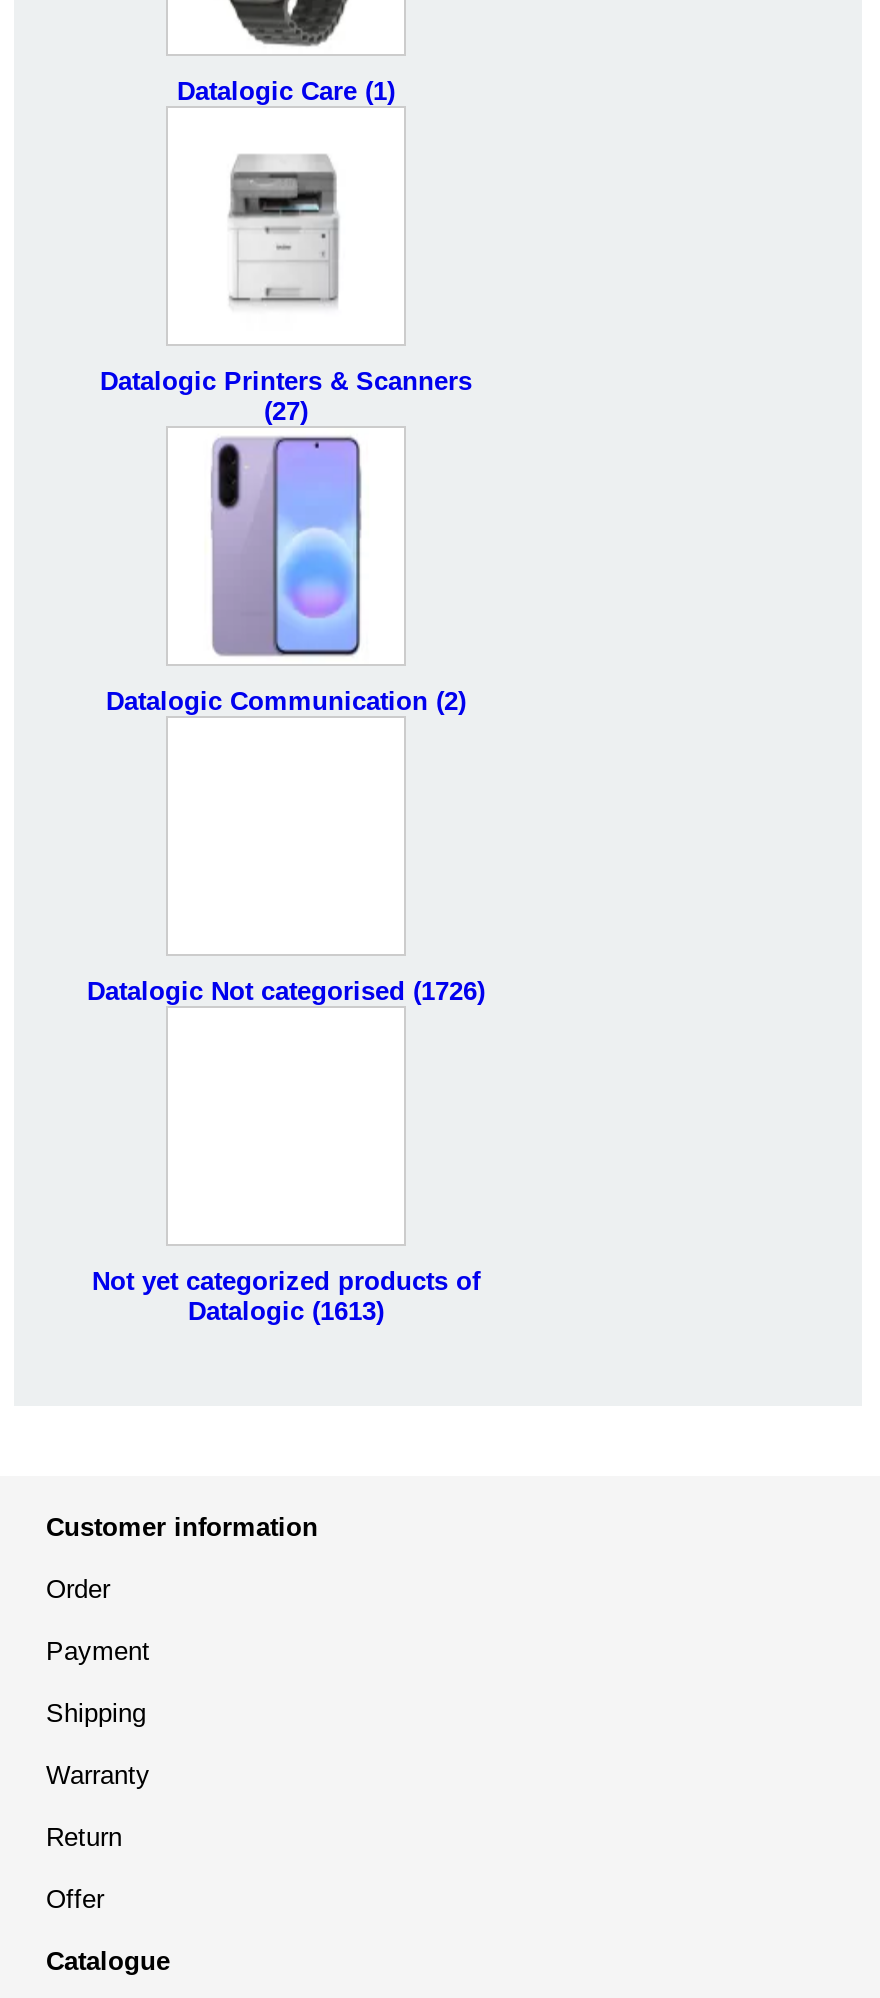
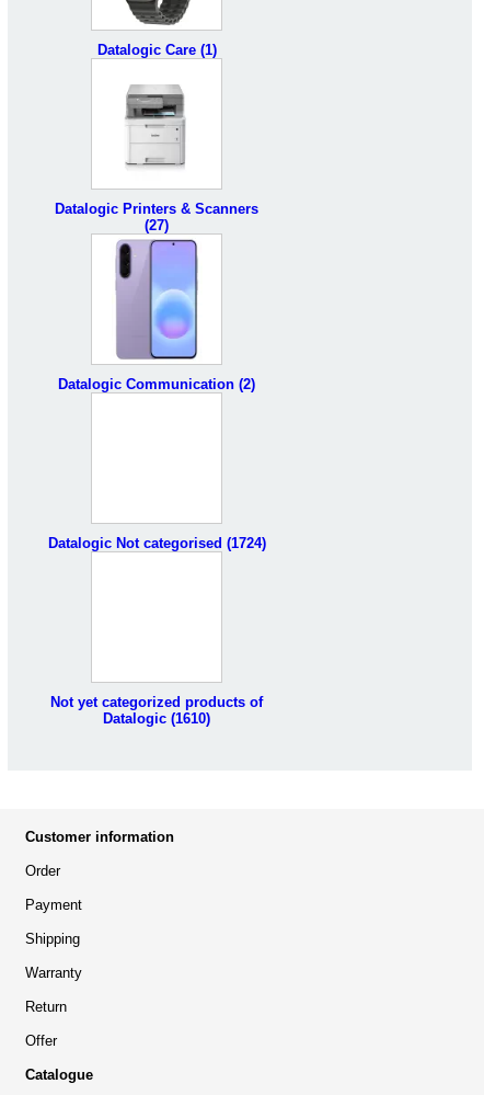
- Datalogic Not categorised (1726)
+ Datalogic Not categorised (1724)

- Datalogic (1613)
+ Datalogic (1610)
